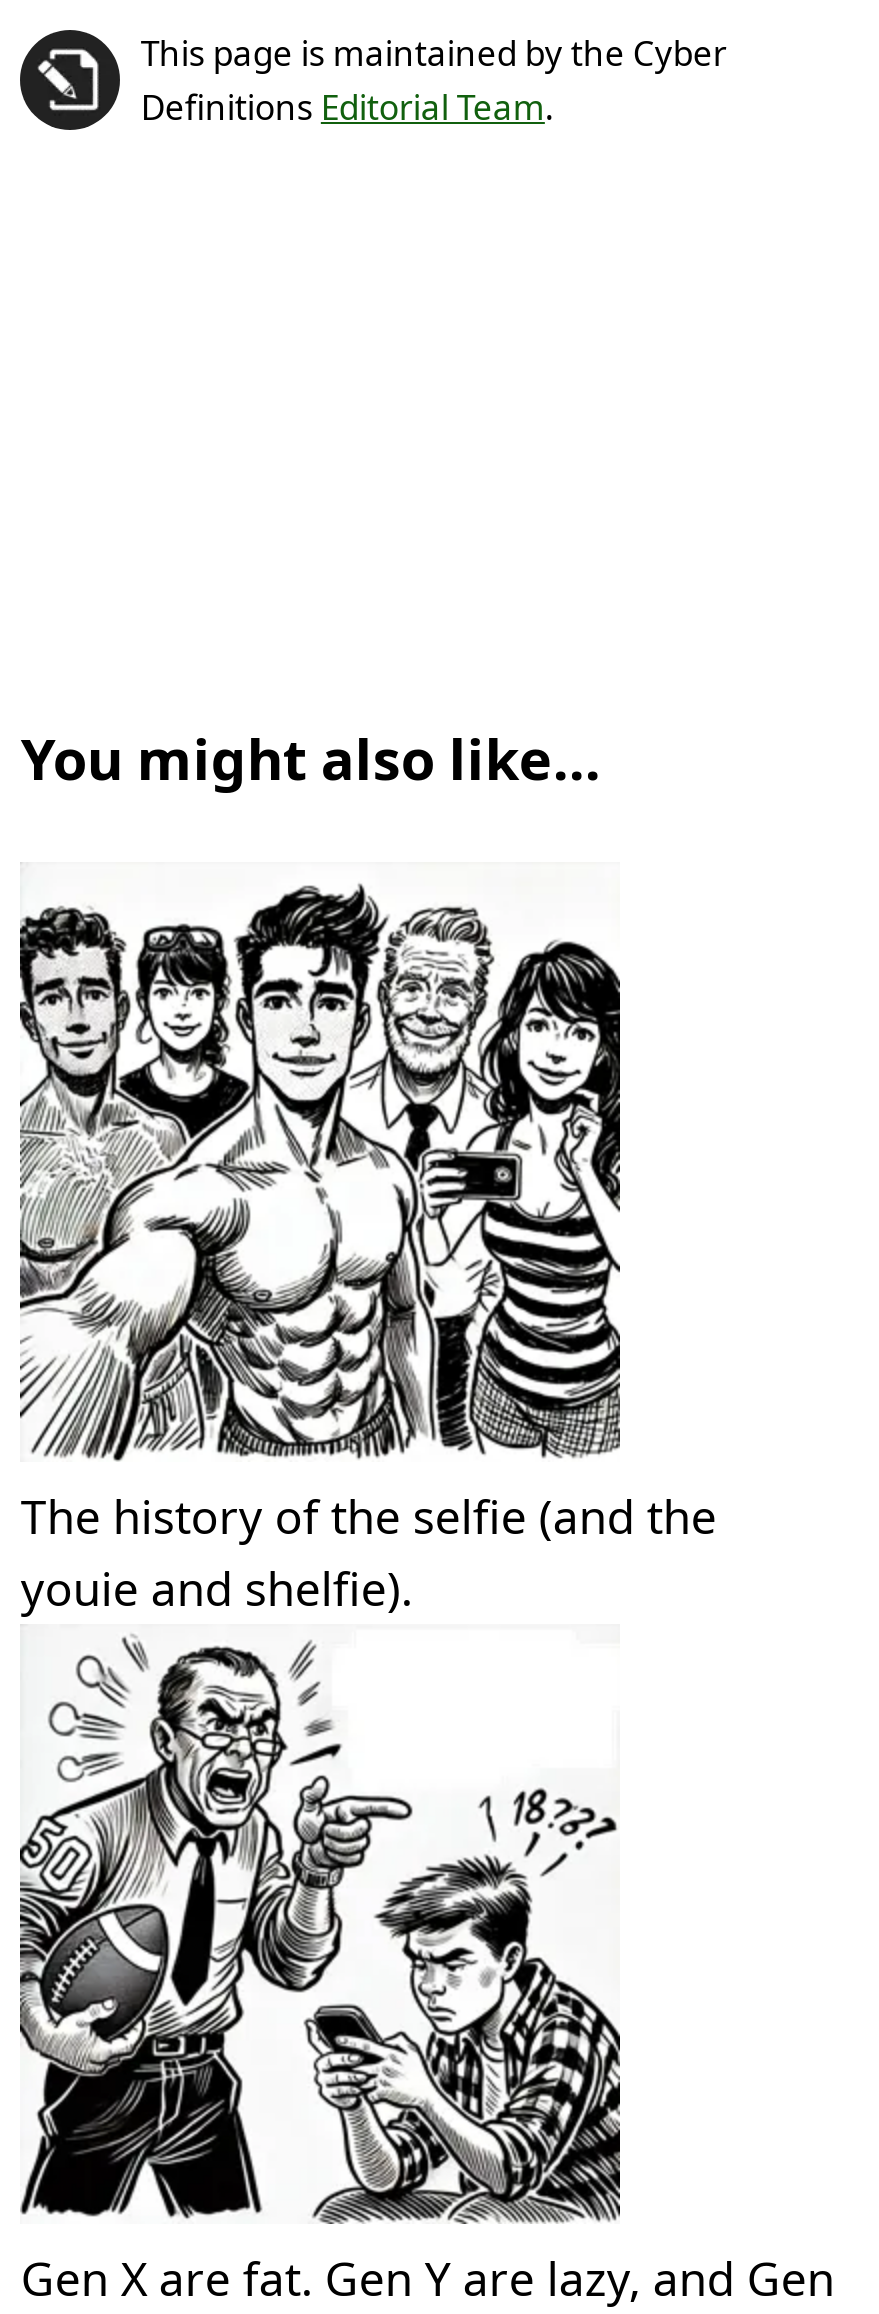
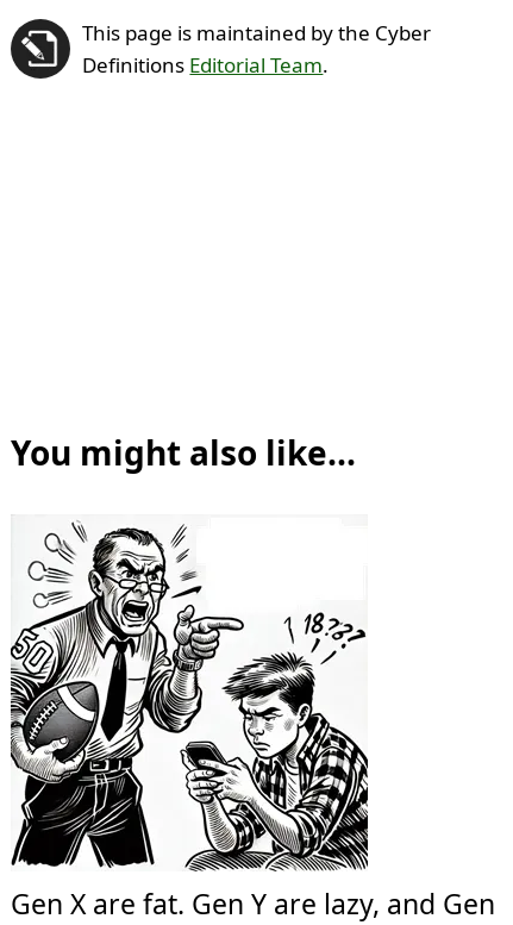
- [image]
- The history of the selfie (and the
- youie and shelfie).
